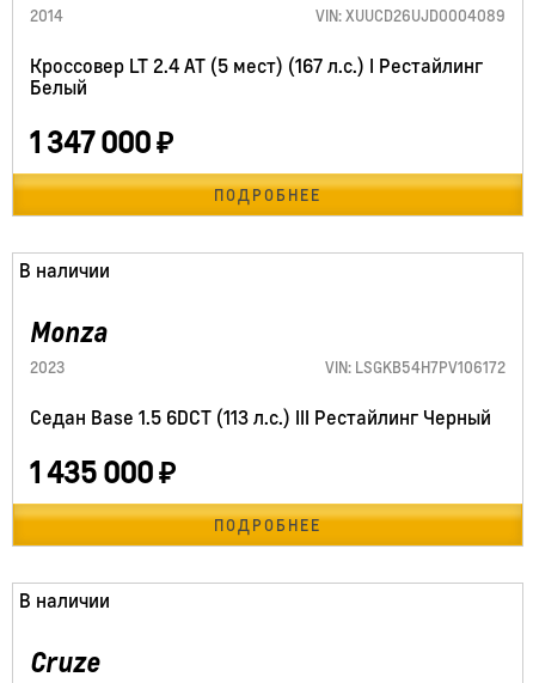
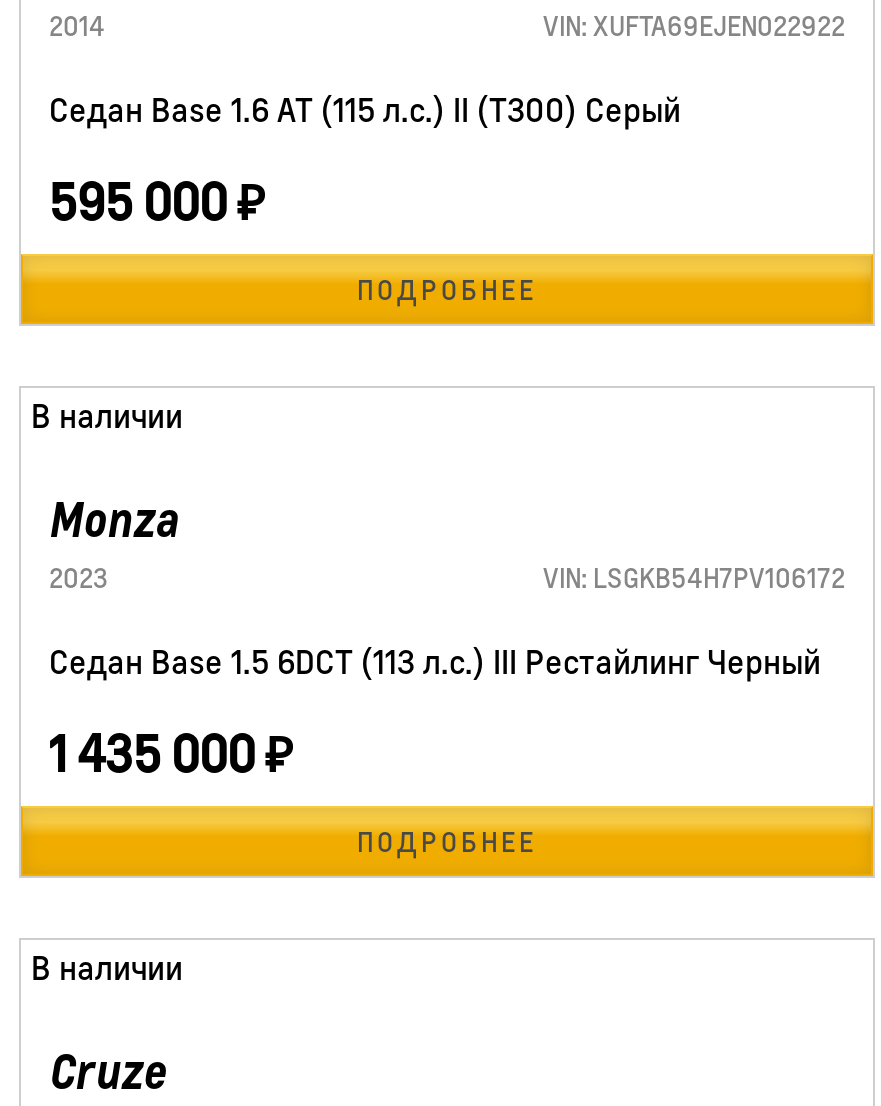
- VIN: XUUCD26UJD0004089
+ VIN: XUFTA69EJEN022922

- Кроссовер LT 2.4 AT (5 мест) (167 л.с.) I Рестайлинг
- Белый
+ Седан Base 1.6 AT (115 л.с.) II (T300) Серый

- 1 347 000₽
+ 595 000₽
